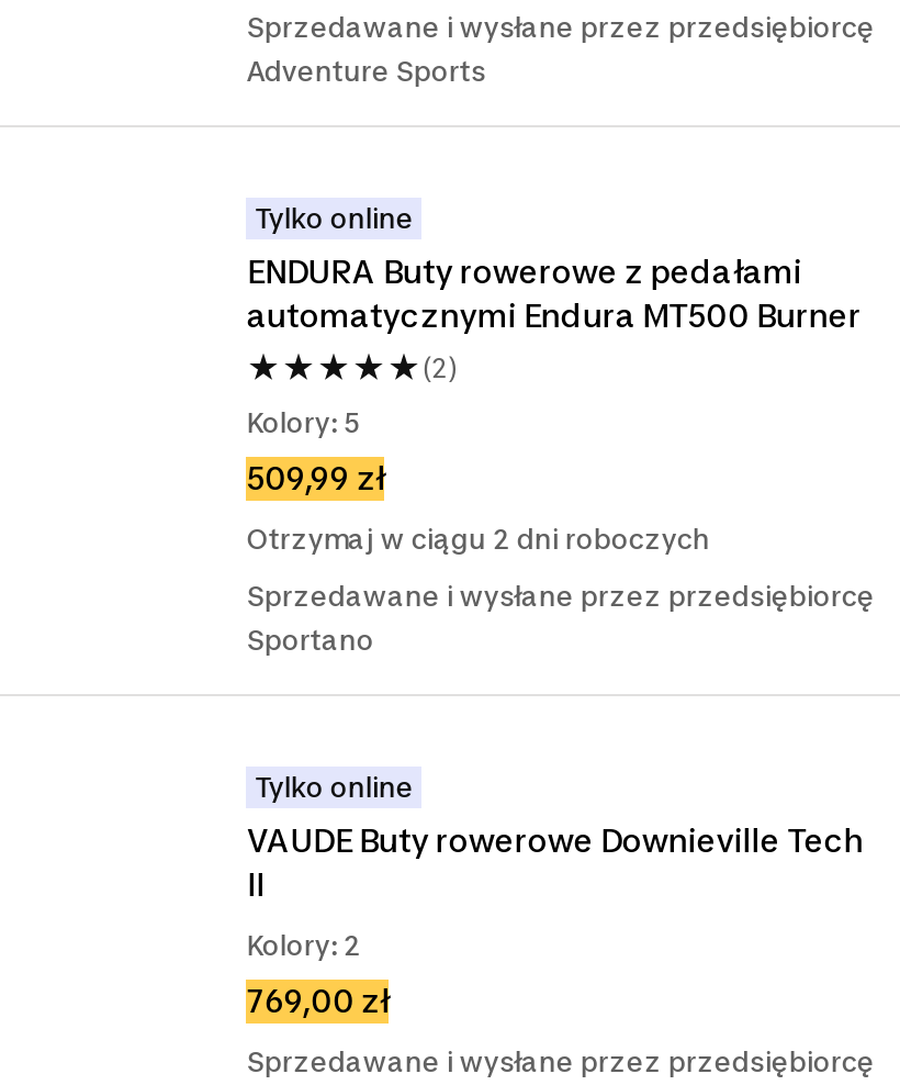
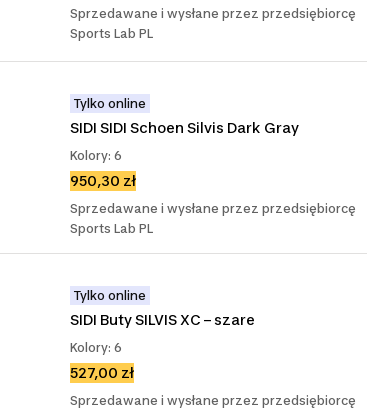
- Adventure Sports
+ Sports Lab PL

- ENDURA Buty rowerowe z pedałami
- automatycznymi Endura MT500 Burner
- (2)
- Kolory: 5
- 509,99 zł
- Otrzymaj w ciągu 2 dni roboczych
+ SIDI SIDI Schoen Silvis Dark Gray
+ Kolory: 6
+ 950,30 zł

- Sportano
+ Sports Lab PL

- VAUDE Buty rowerowe Downieville Tech
- II
+ SIDI Buty SILVIS XC – szare

- Kolory: 2
+ Kolory: 6

- 769,00 zł
+ 527,00 zł
